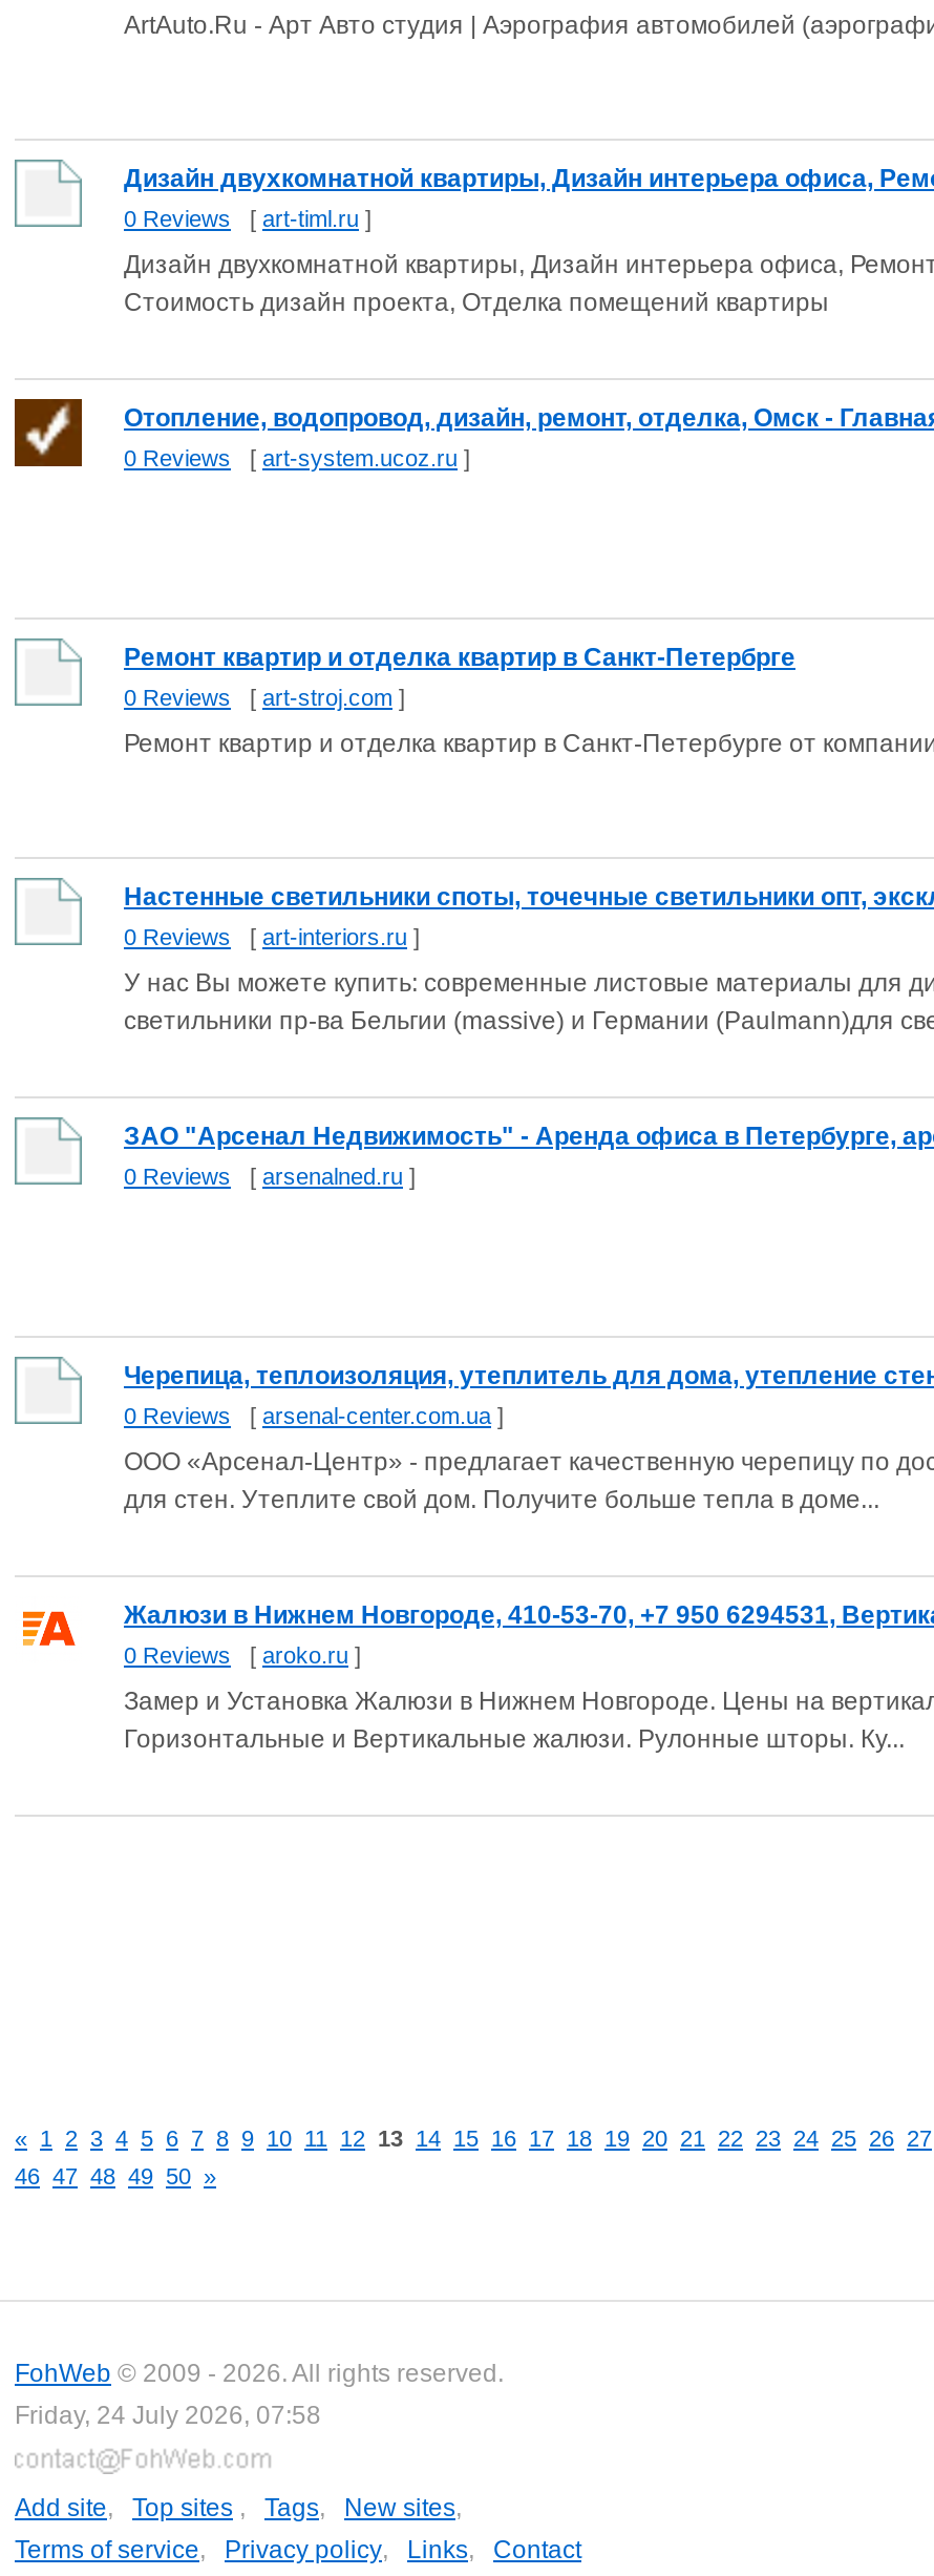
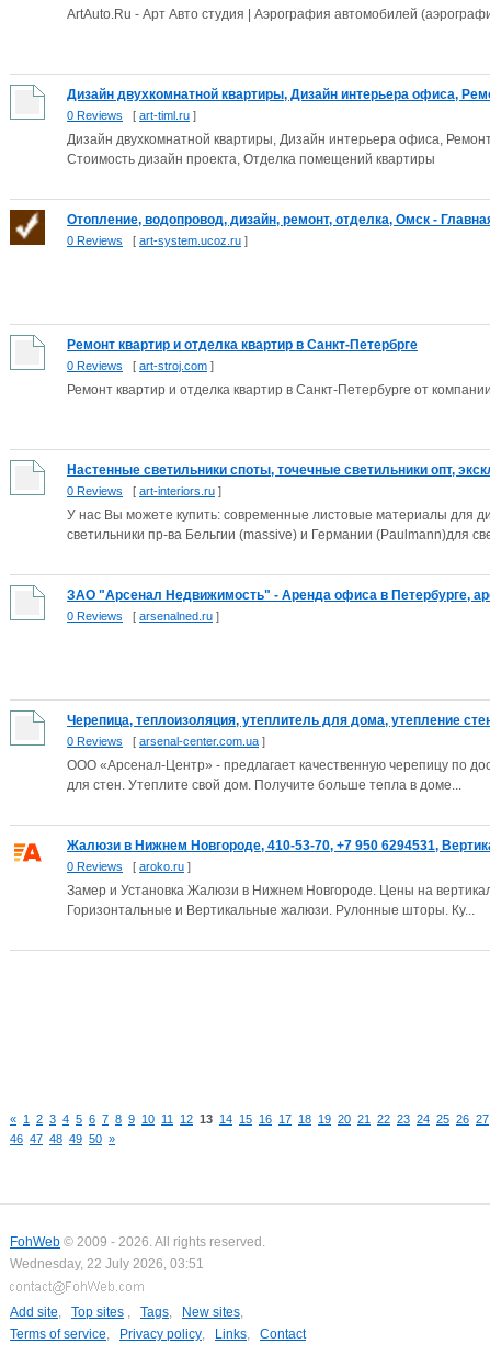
- Friday, 24 July 2026, 07:58
+ Wednesday, 22 July 2026, 03:51
